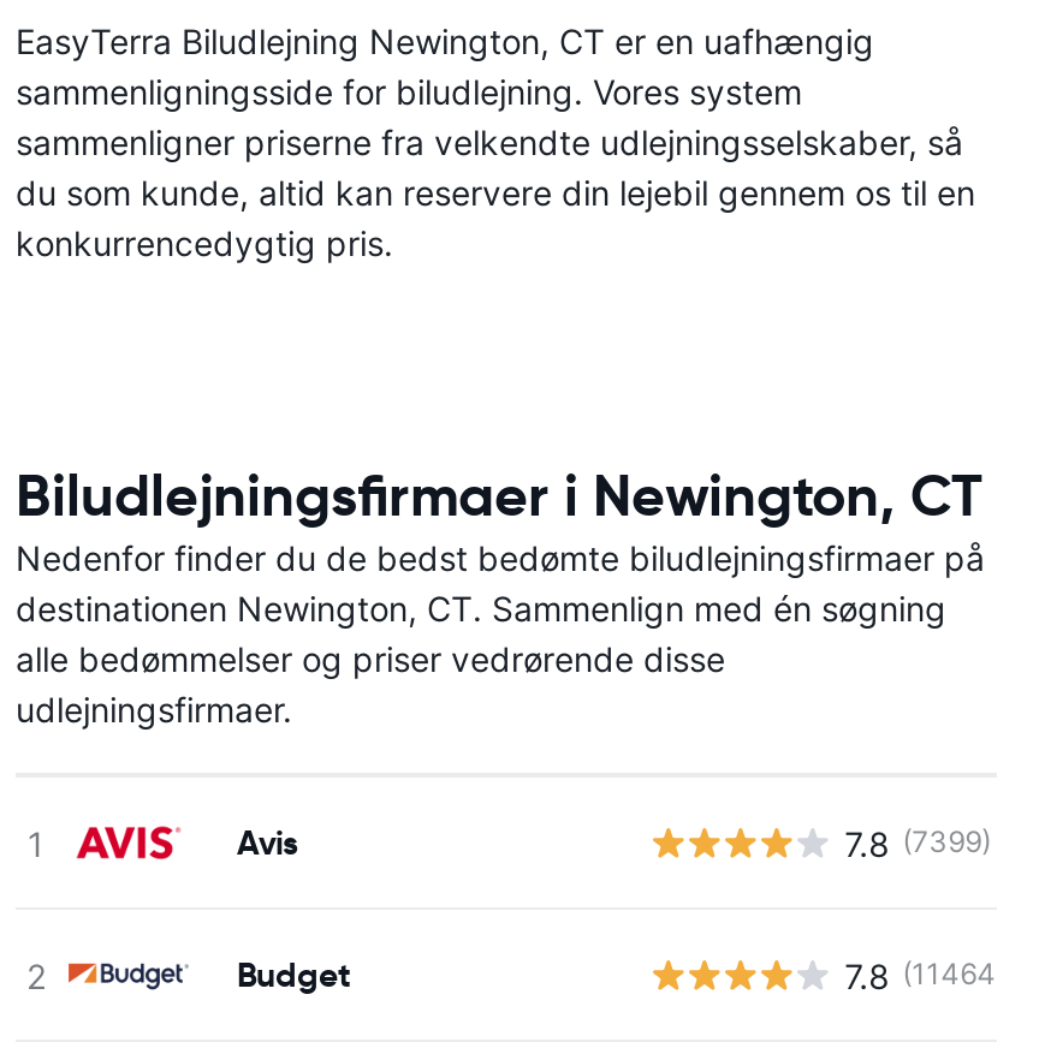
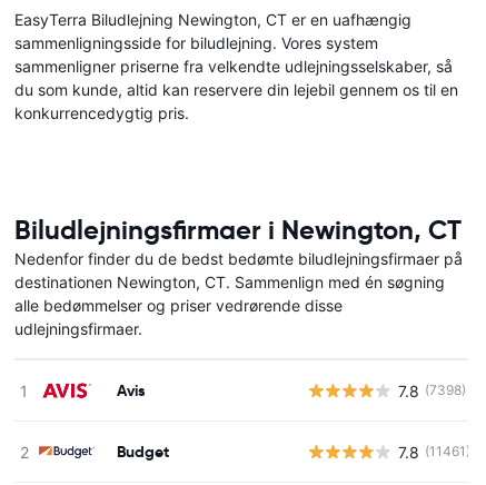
- 7.8 (7399)
+ 7.8 (7398)

- 7.8 (11464)
+ 7.8 (11461)
